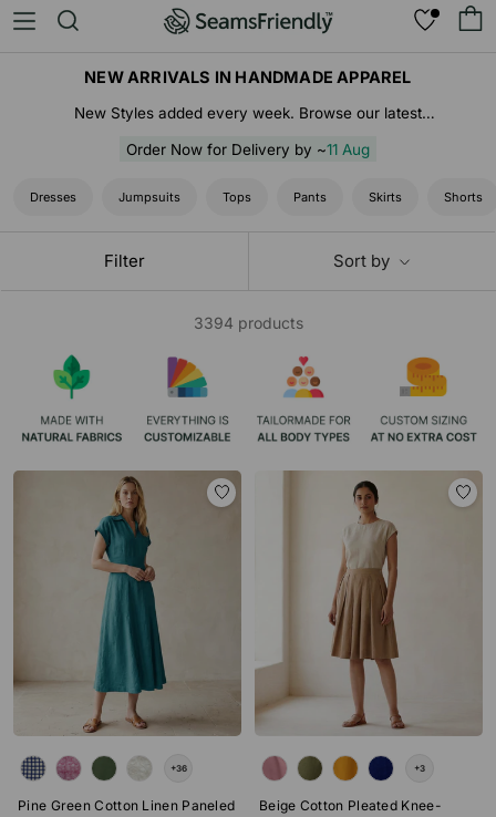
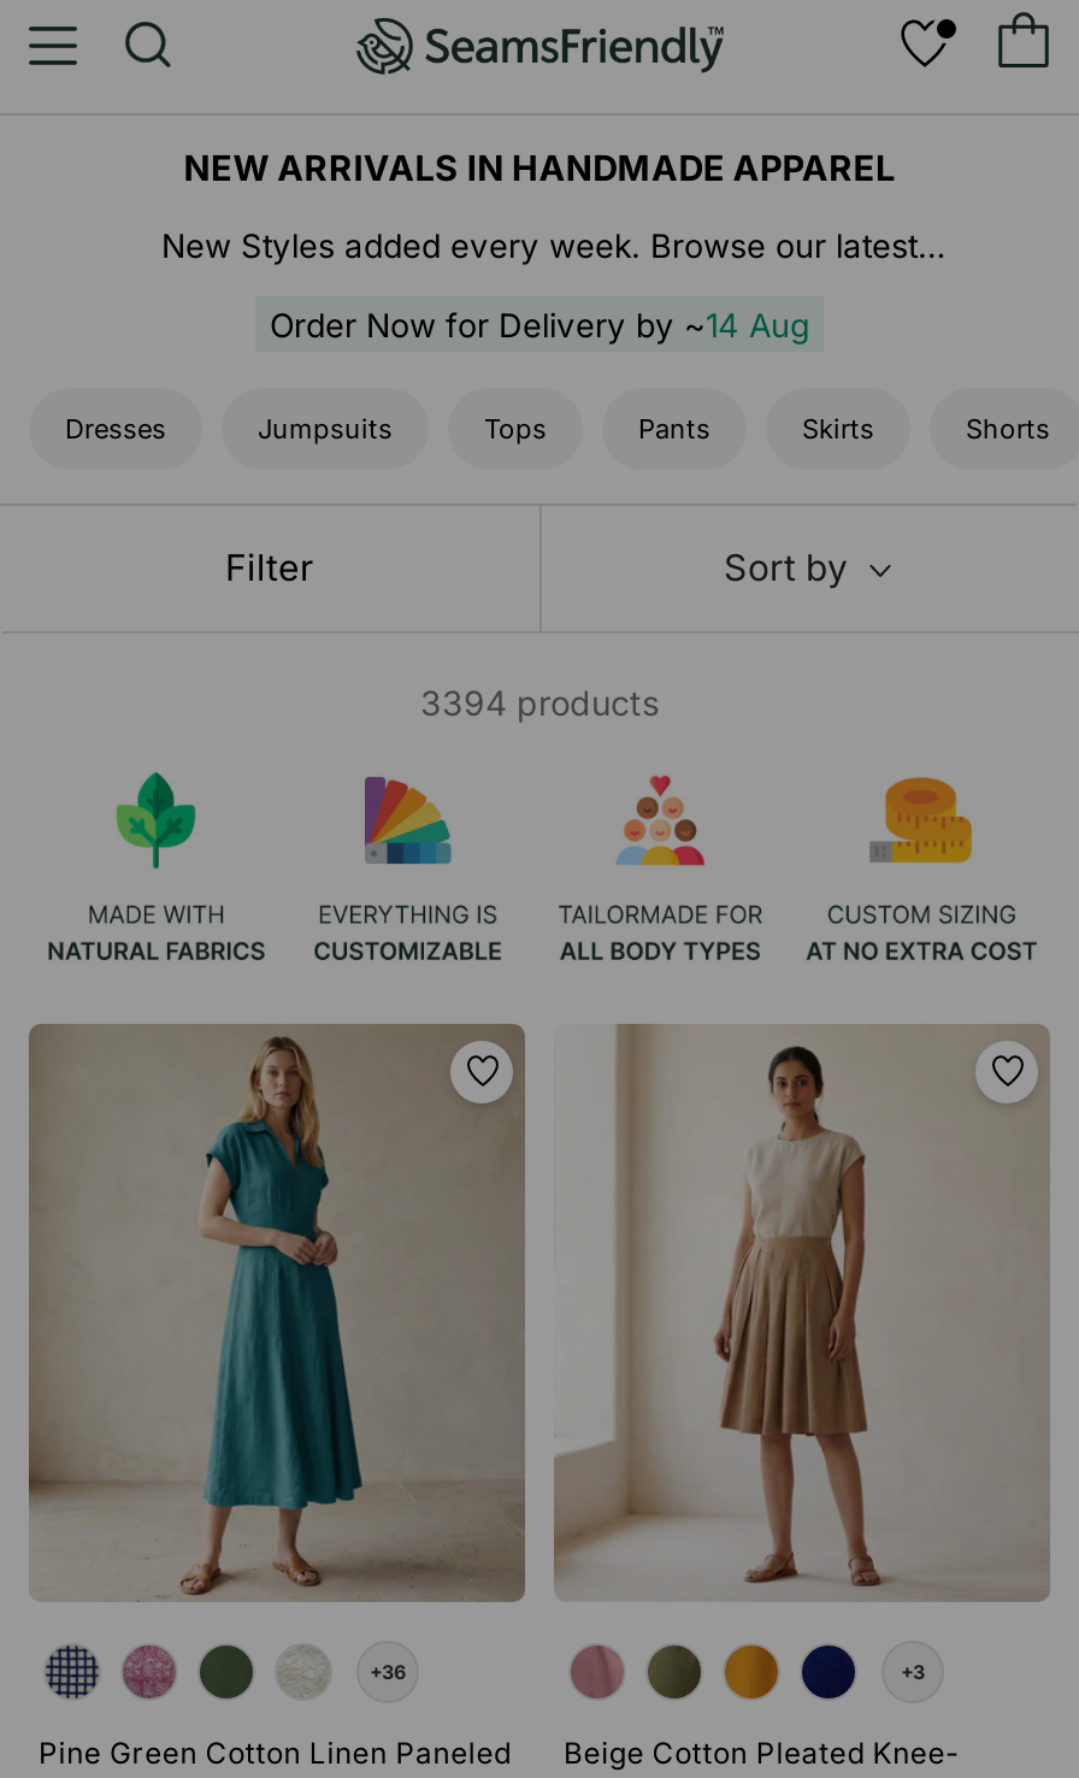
- Order Now for Delivery by ~11 Aug
+ Order Now for Delivery by ~14 Aug
